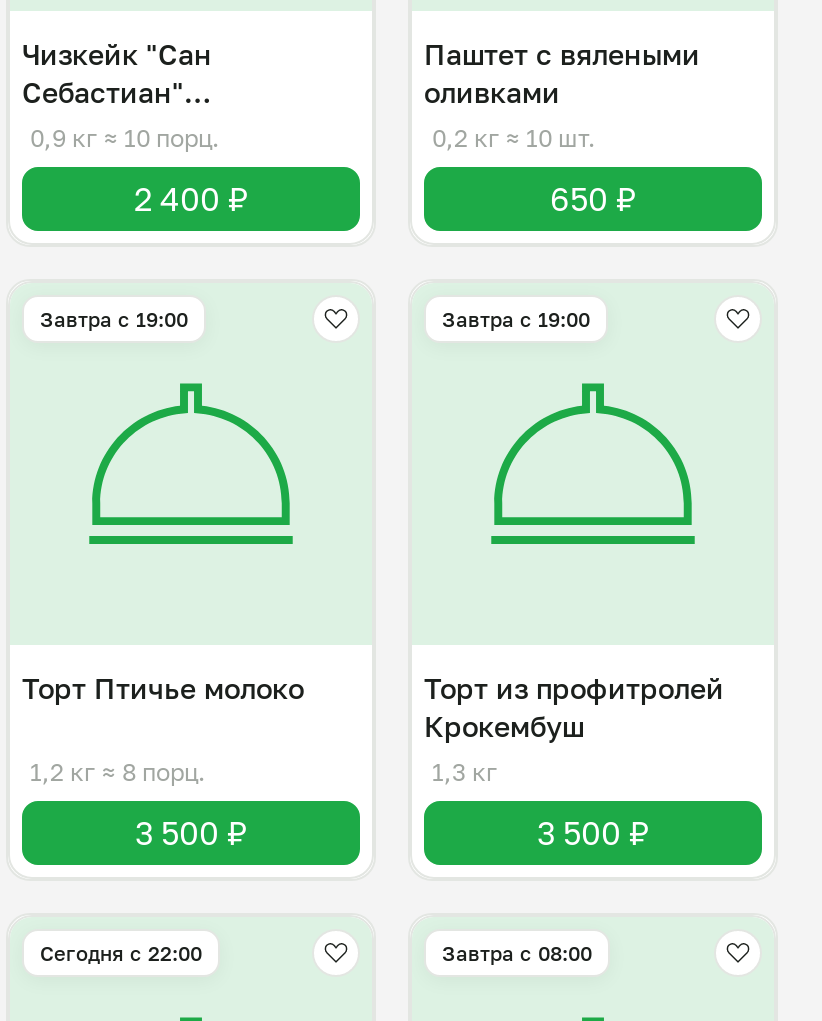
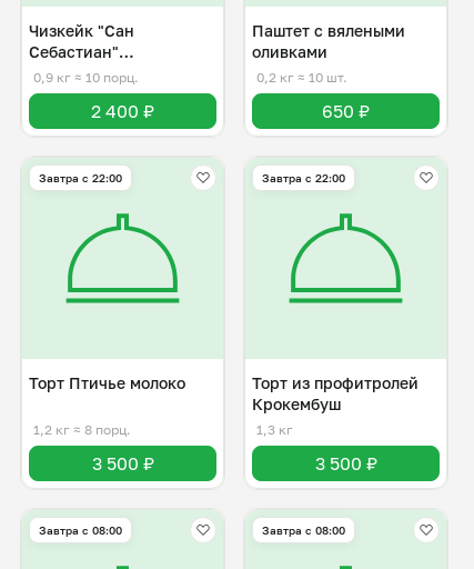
- Завтра c 19:00
+ Завтра c 22:00

- Завтра c 19:00
+ Завтра c 22:00

- Сегодня с 22:00
+ Завтра c 08:00
